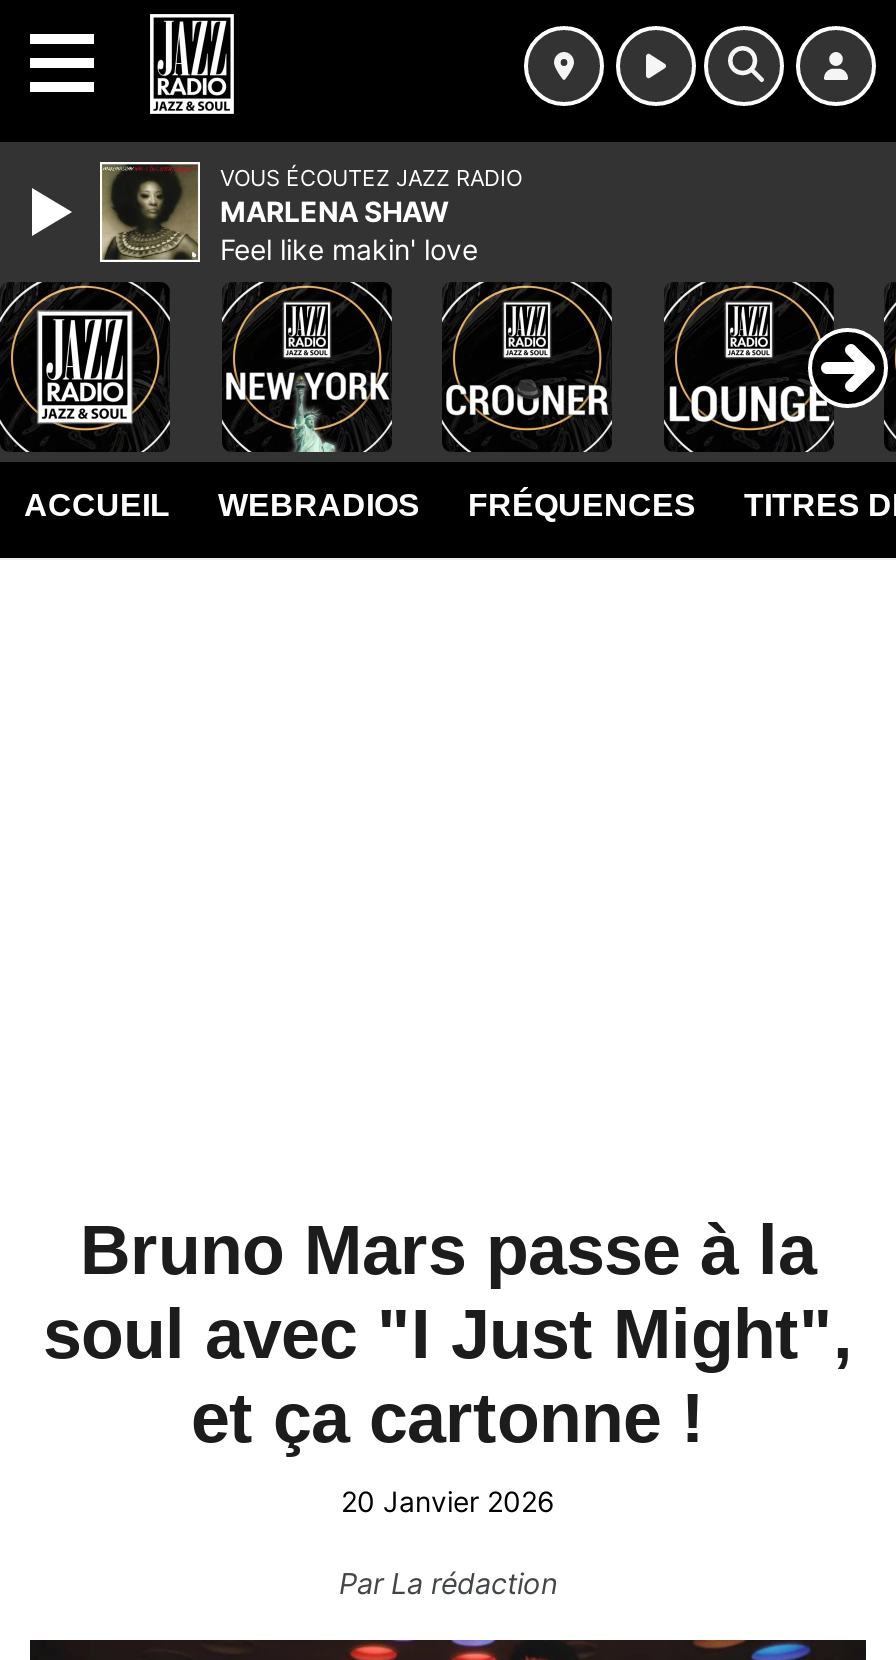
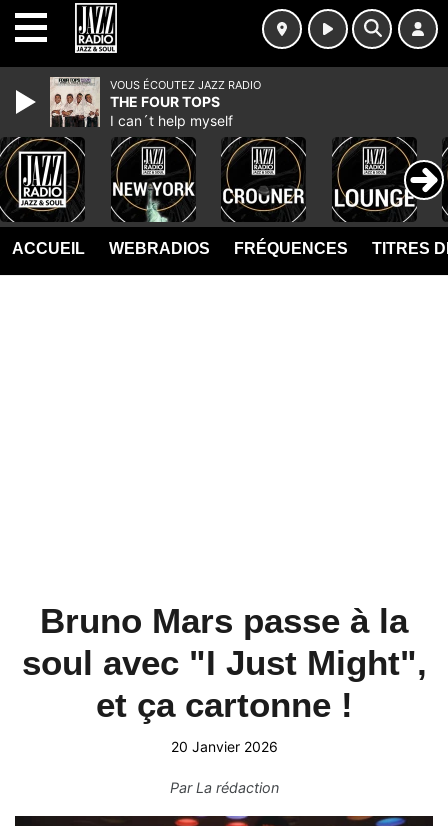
- [image]
- MARLENA SHAW
- Feel like makin' love
+ [image]
+ THE FOUR TOPS
+ I can´t help myself
